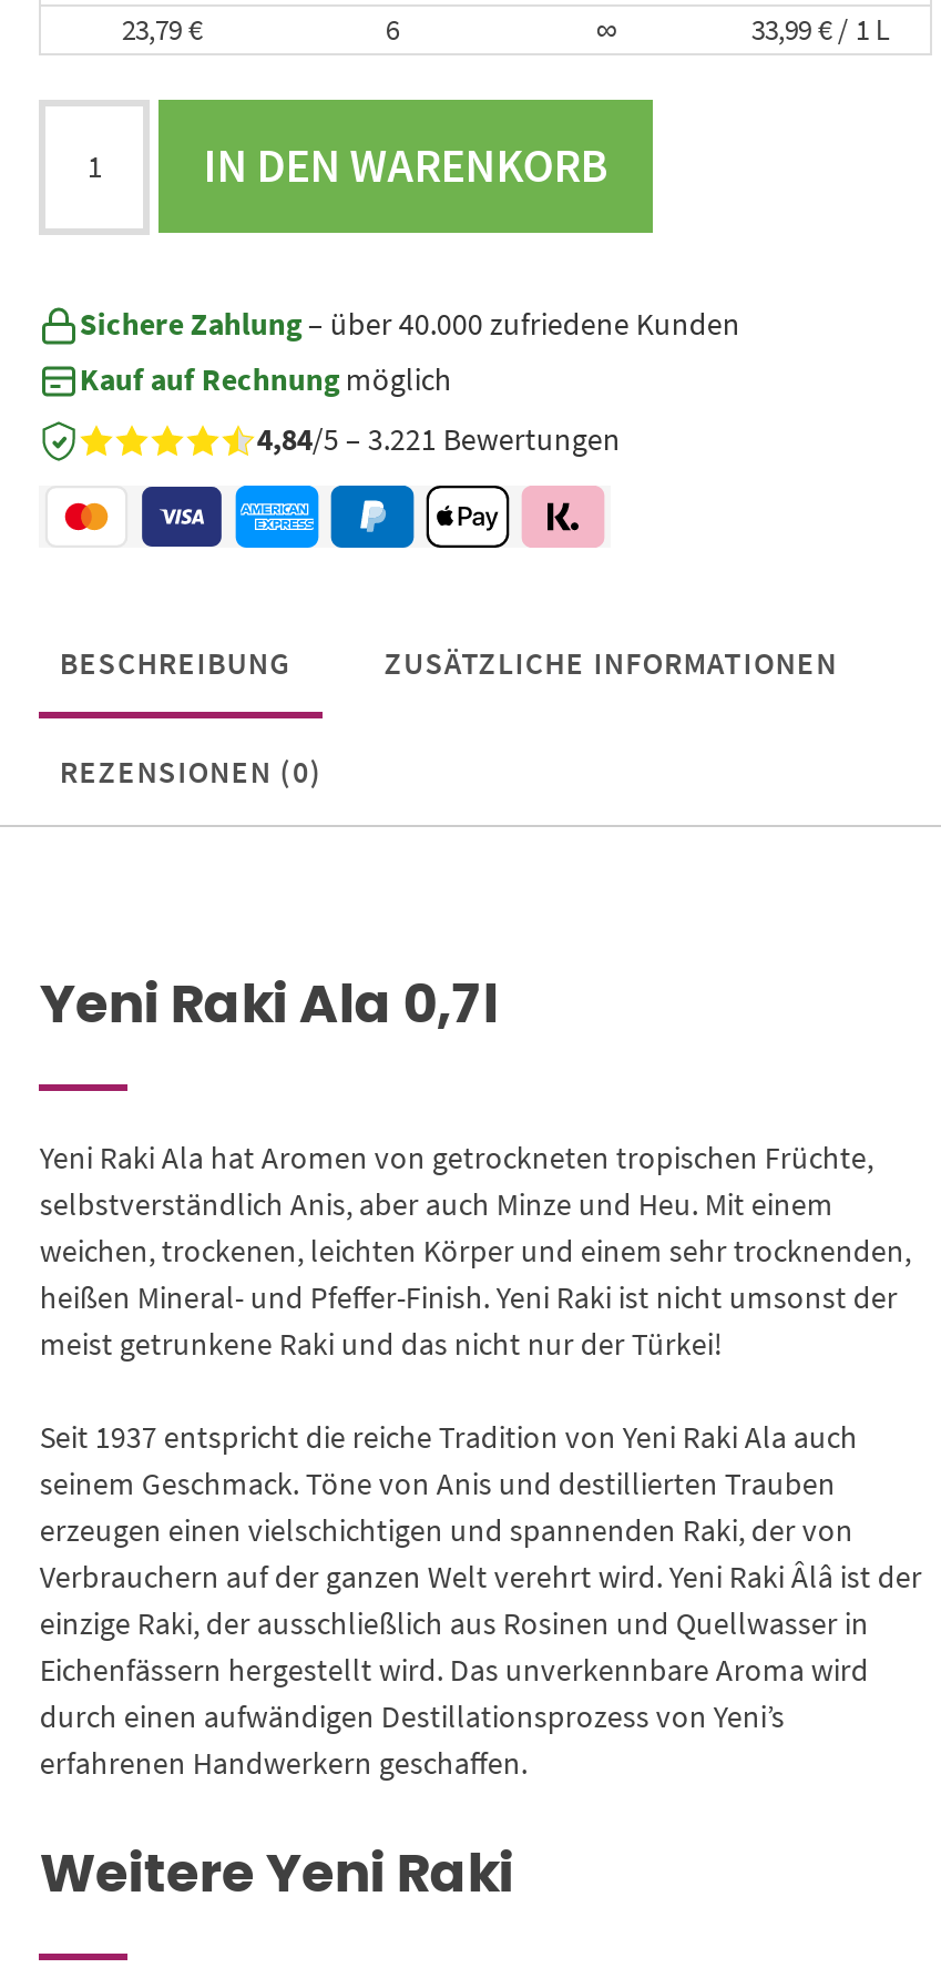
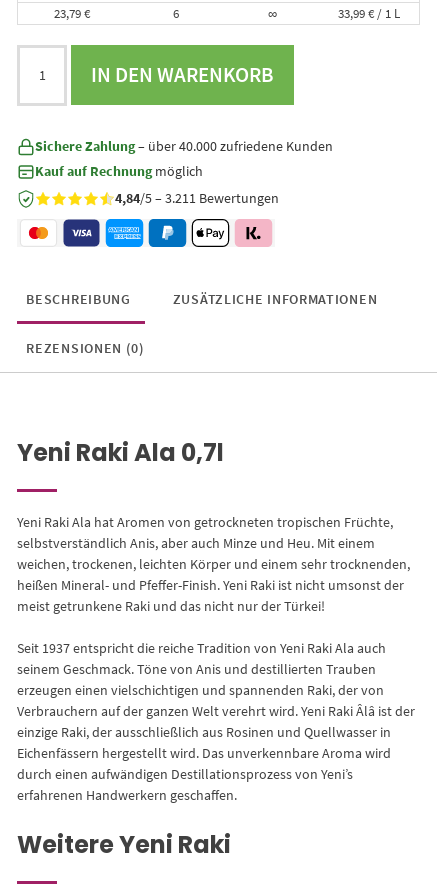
- 4,84/5 – 3.221 Bewertungen
+ 4,84/5 – 3.211 Bewertungen
